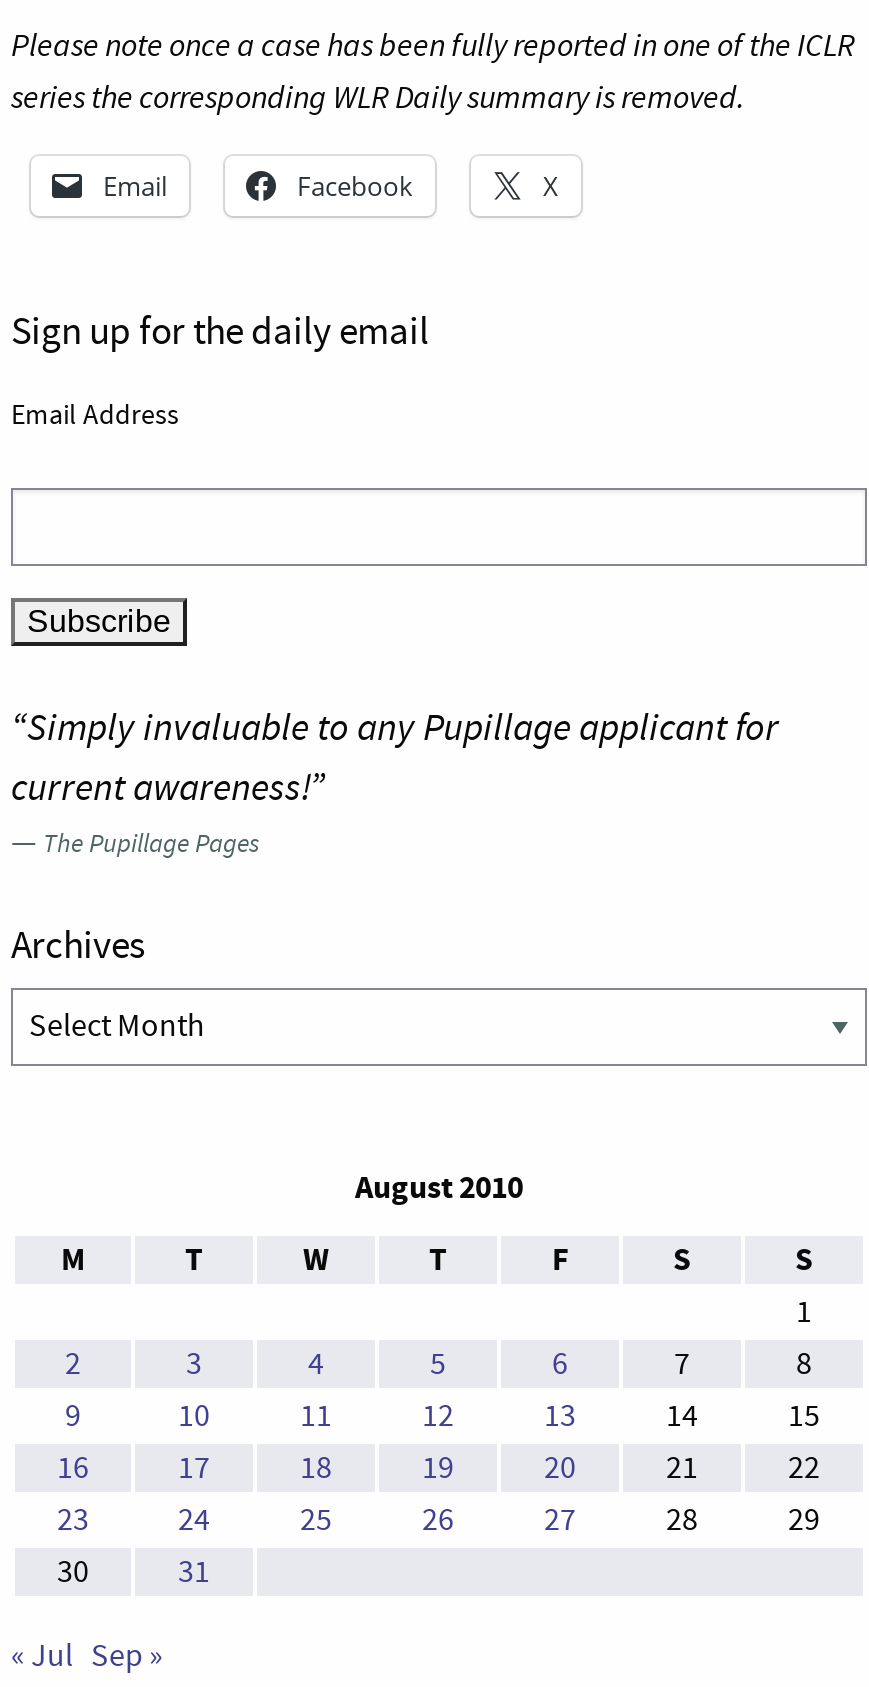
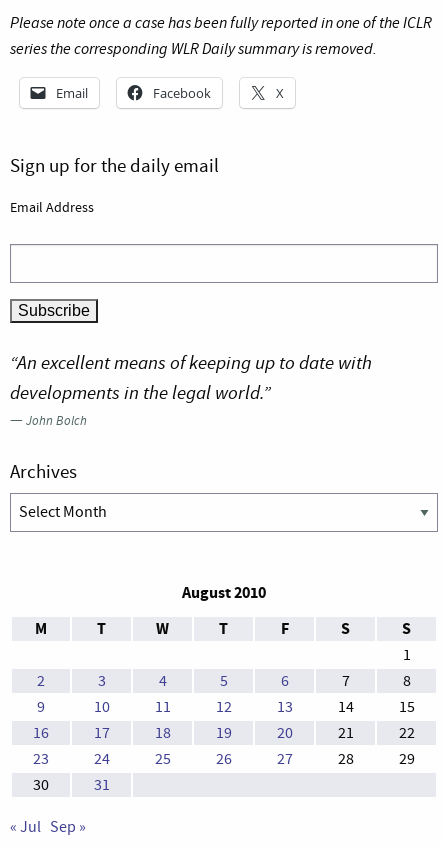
- “Simply invaluable to any Pupillage applicant for
- current awareness!”
- — The Pupillage Pages
+ “An excellent means of keeping up to date with
+ developments in the legal world.”
+ — John Bolch
